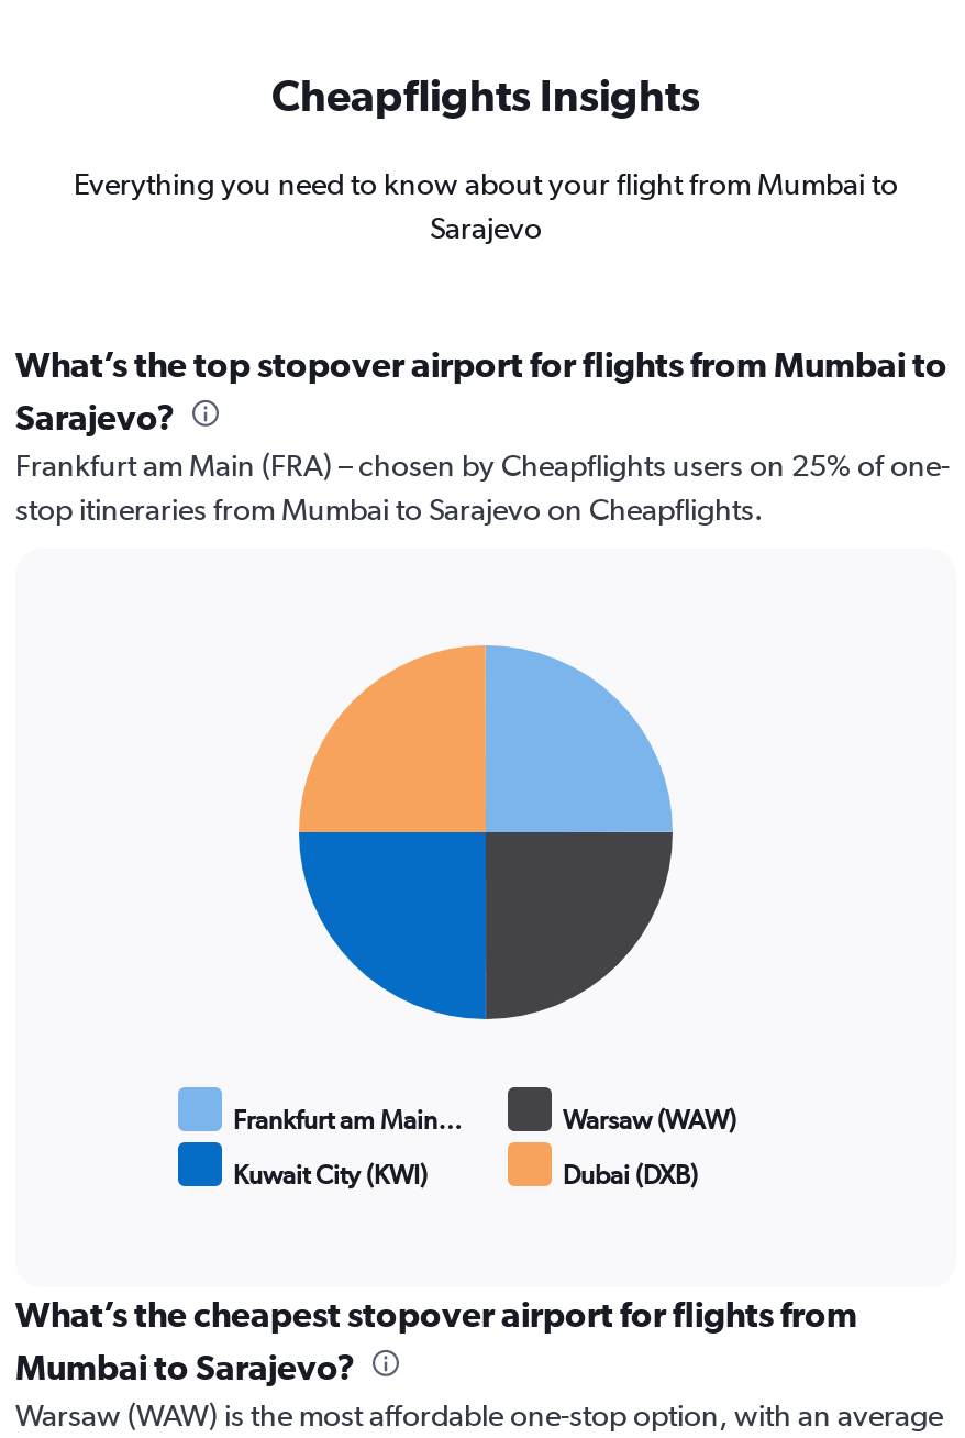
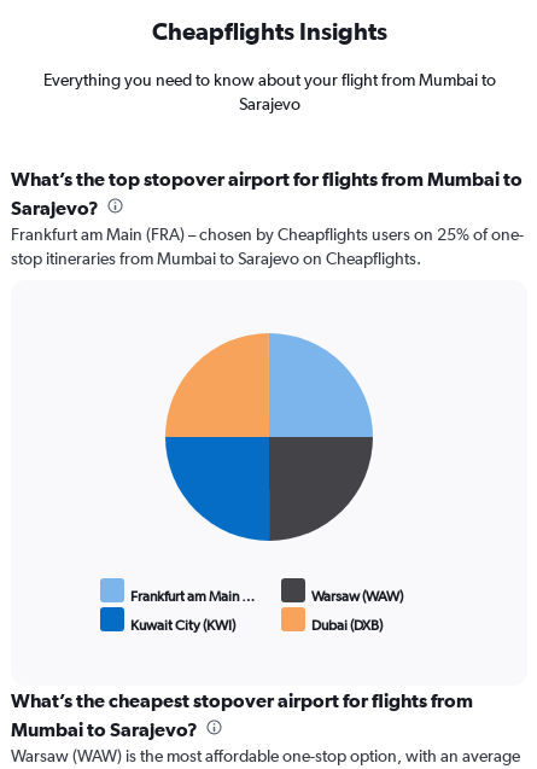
- Frankfurt am Main…
+ Frankfurt am Main …
